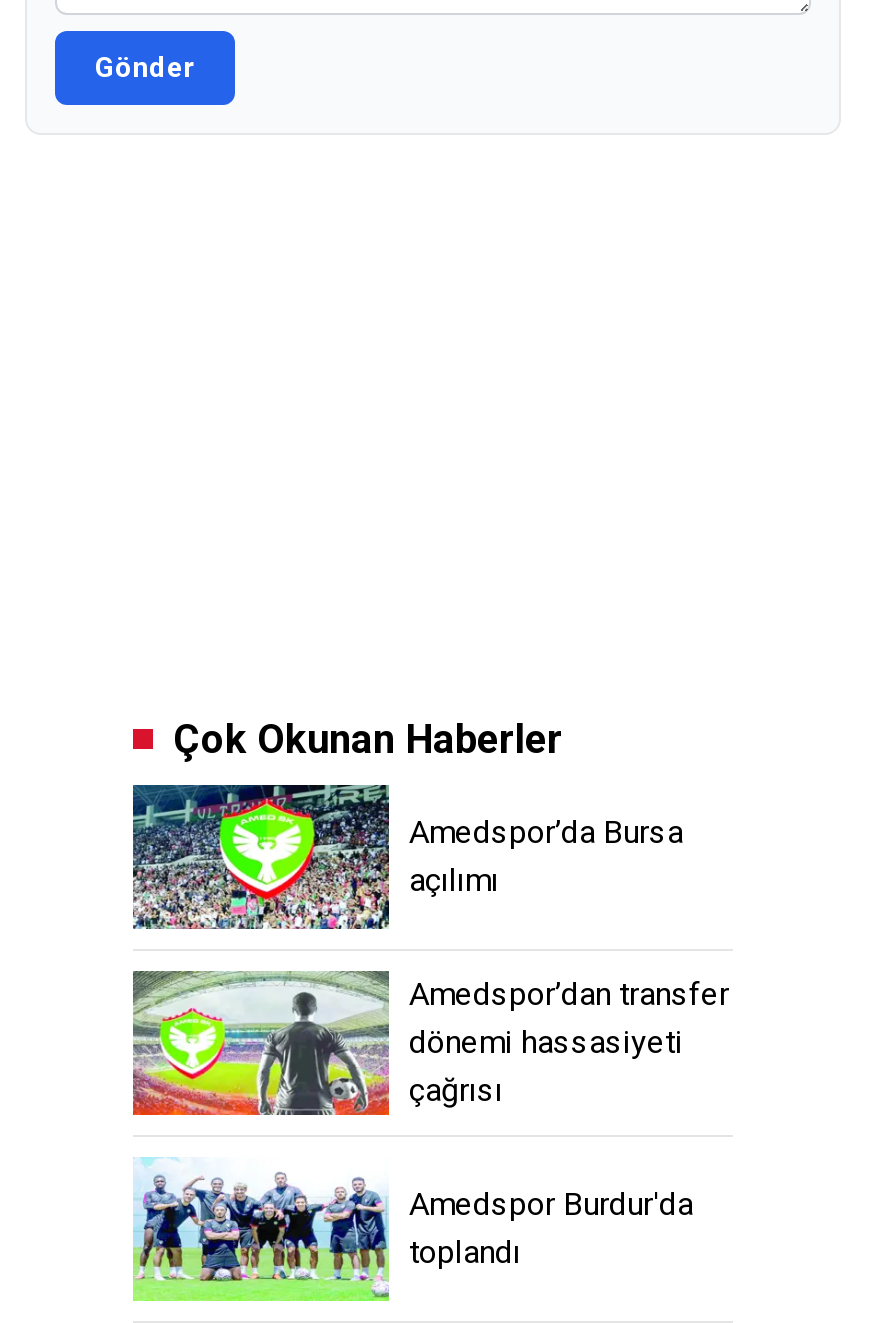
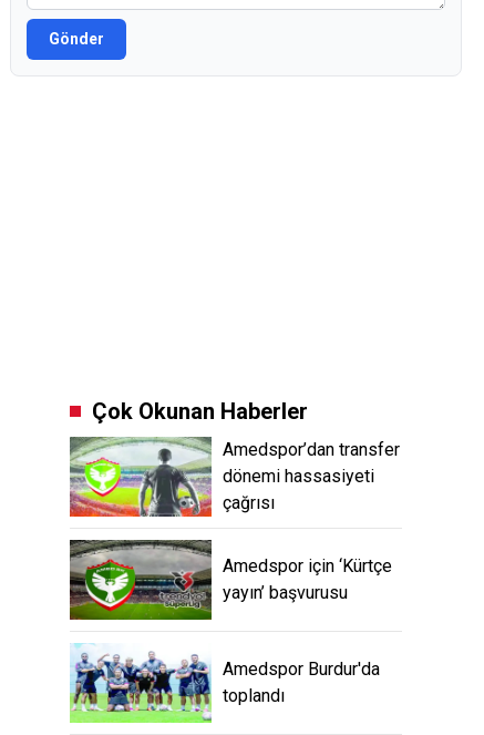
- [image]
- Amedspor’da Bursa
- açılımı

moved up: [image] | Amedspor’dan transfer | dönemi hassasiyeti | çağrısı

+ [image]
+ Amedspor için ‘Kürtçe
+ yayın’ başvurusu
